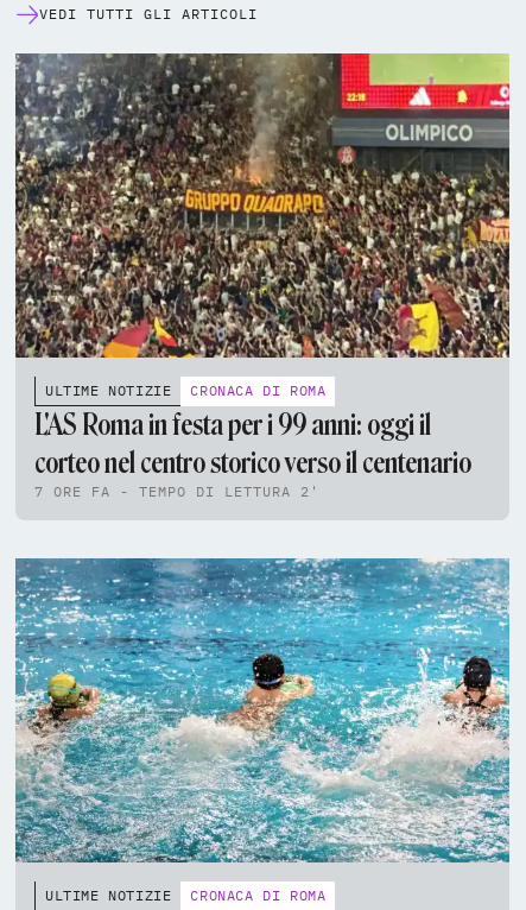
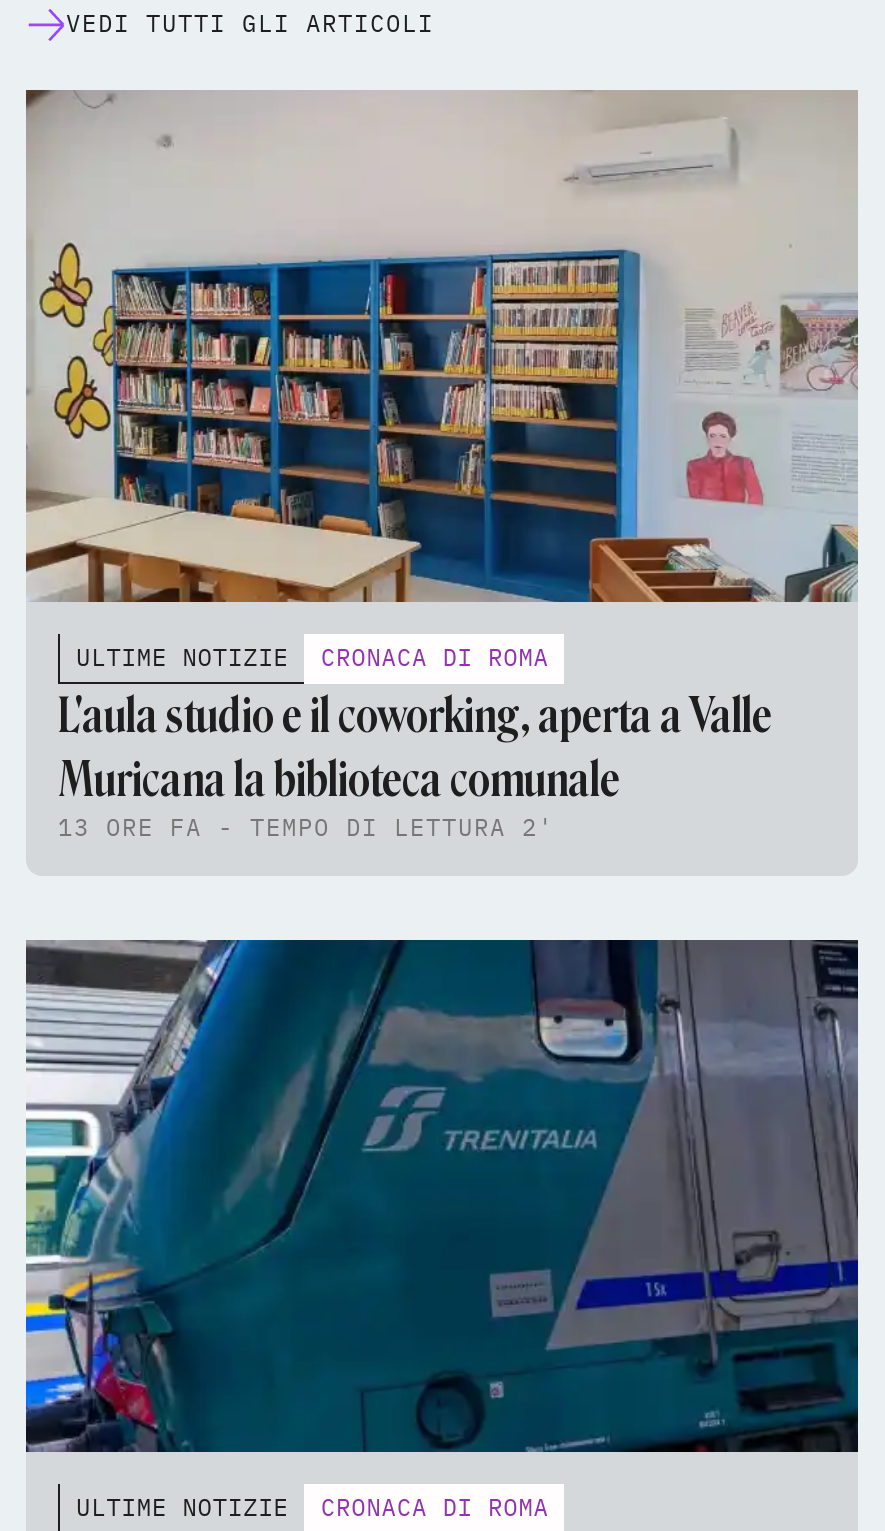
- [image]
+ [image]

- L'AS Roma in festa per i 99 anni: oggi il
- corteo nel centro storico verso il centenario
- 7 ORE FA - TEMPO DI LETTURA 2'
+ L'aula studio e il coworking, aperta a Valle
+ Muricana la biblioteca comunale
+ 13 ORE FA - TEMPO DI LETTURA 2'

- [image]
+ [image]
